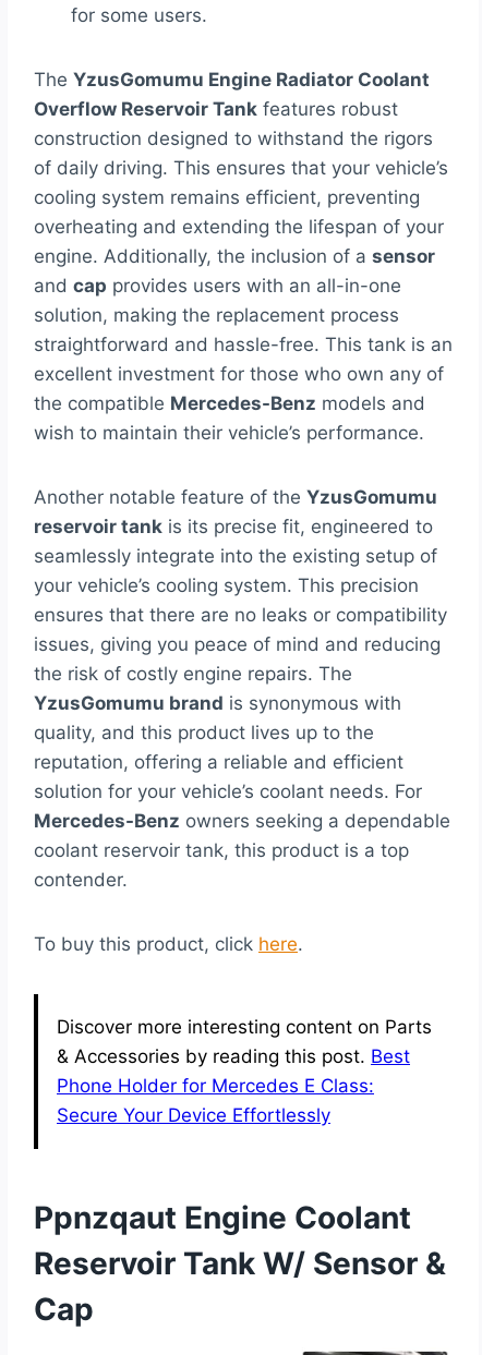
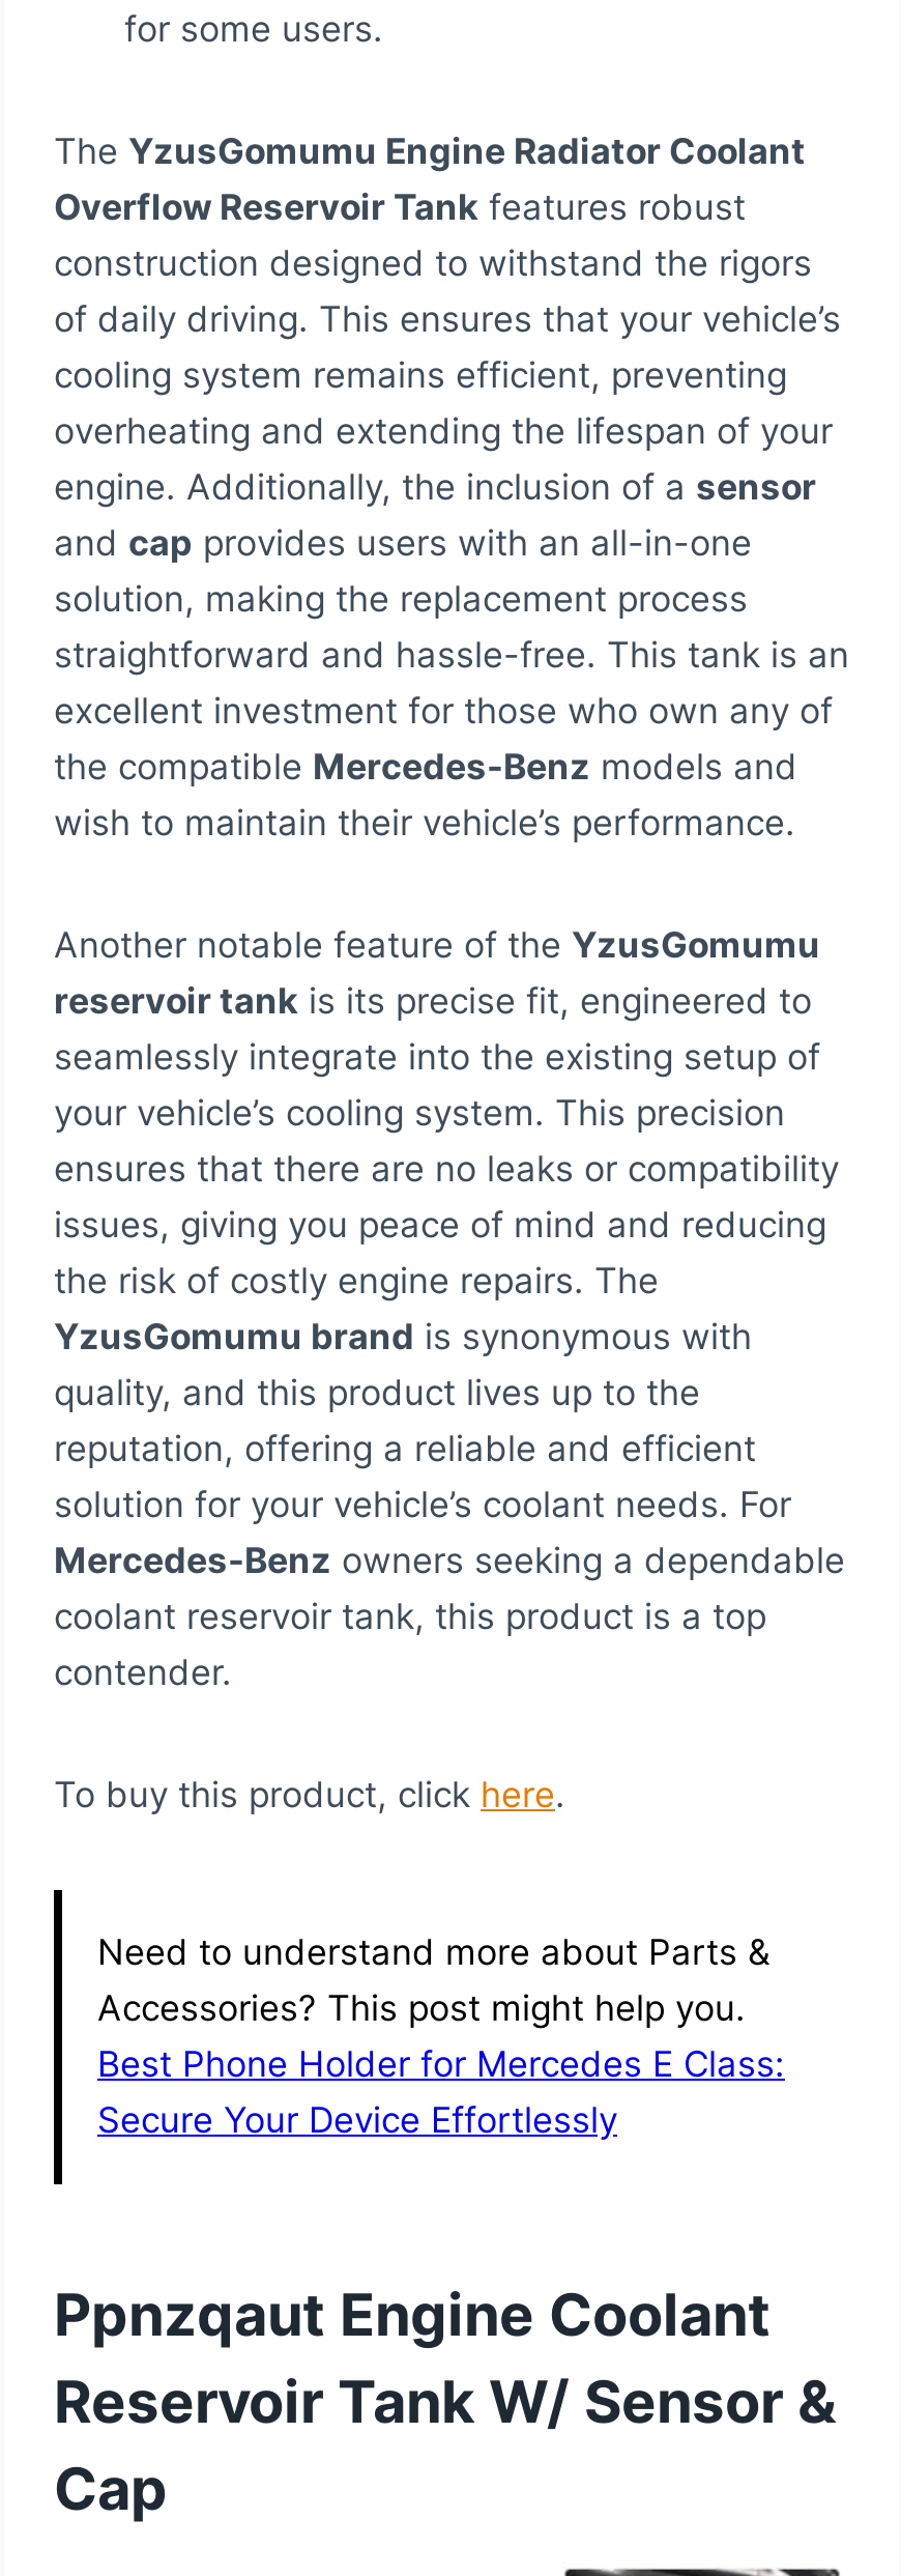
- Discover more interesting content on Parts
- & Accessories by reading this post. Best
- Phone Holder for Mercedes E Class:
+ Need to understand more about Parts &
+ Accessories? This post might help you.
+ Best Phone Holder for Mercedes E Class:
